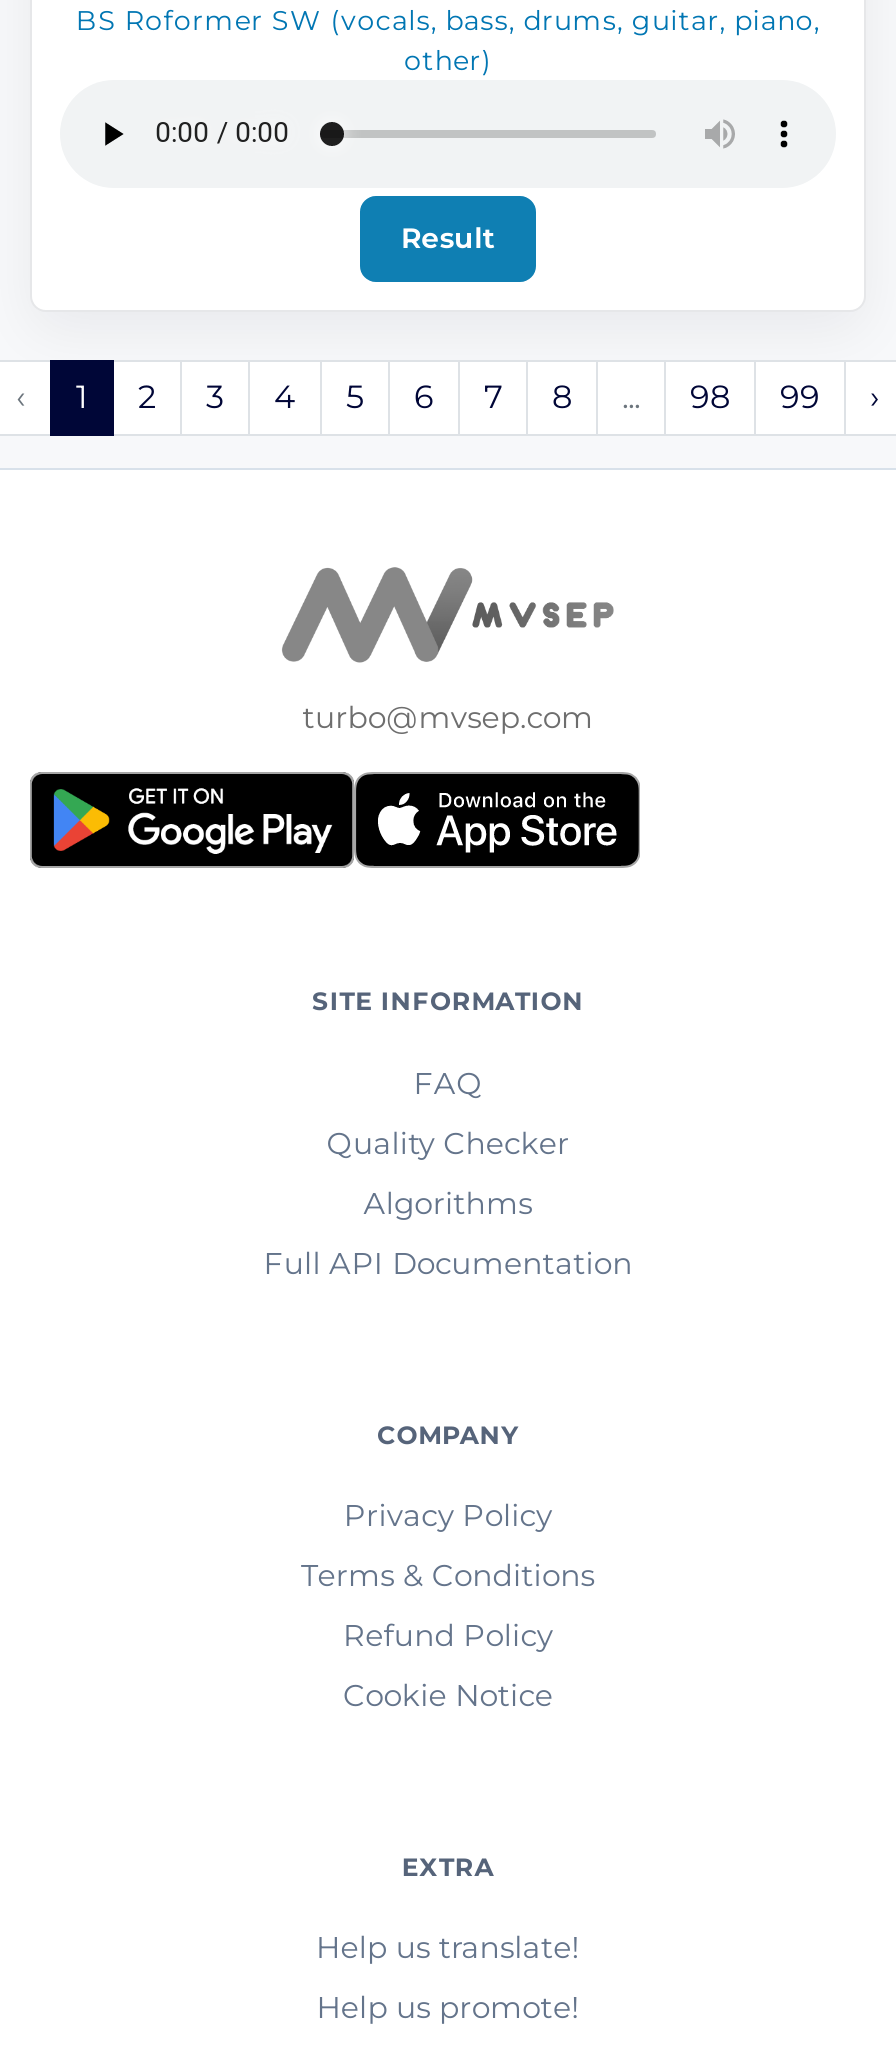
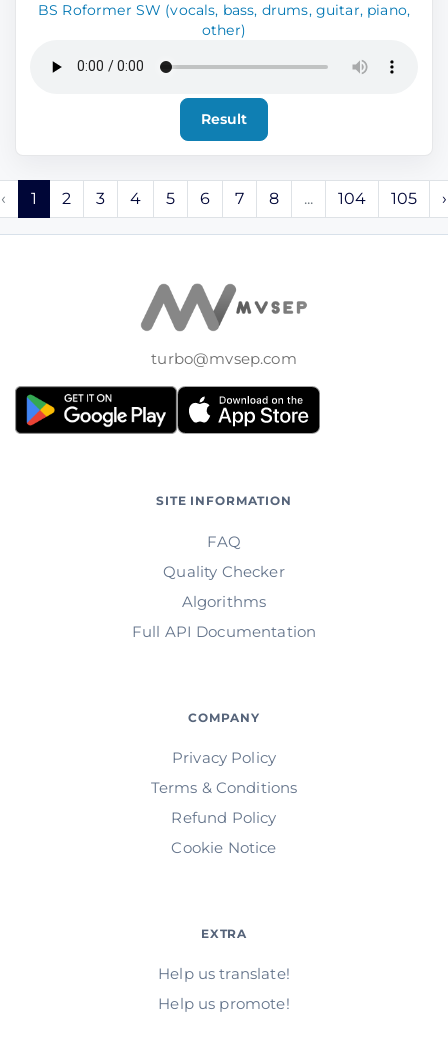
- 98
+ 104

- 99
+ 105
